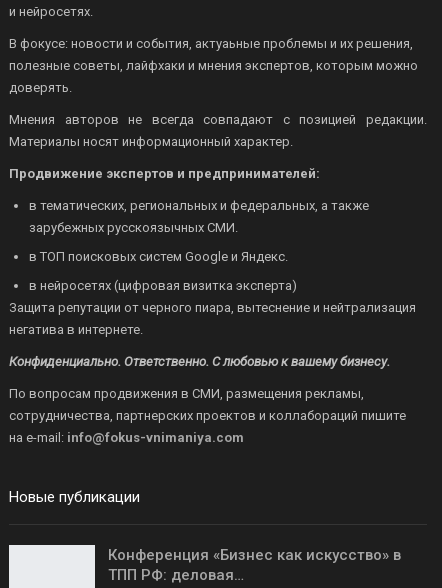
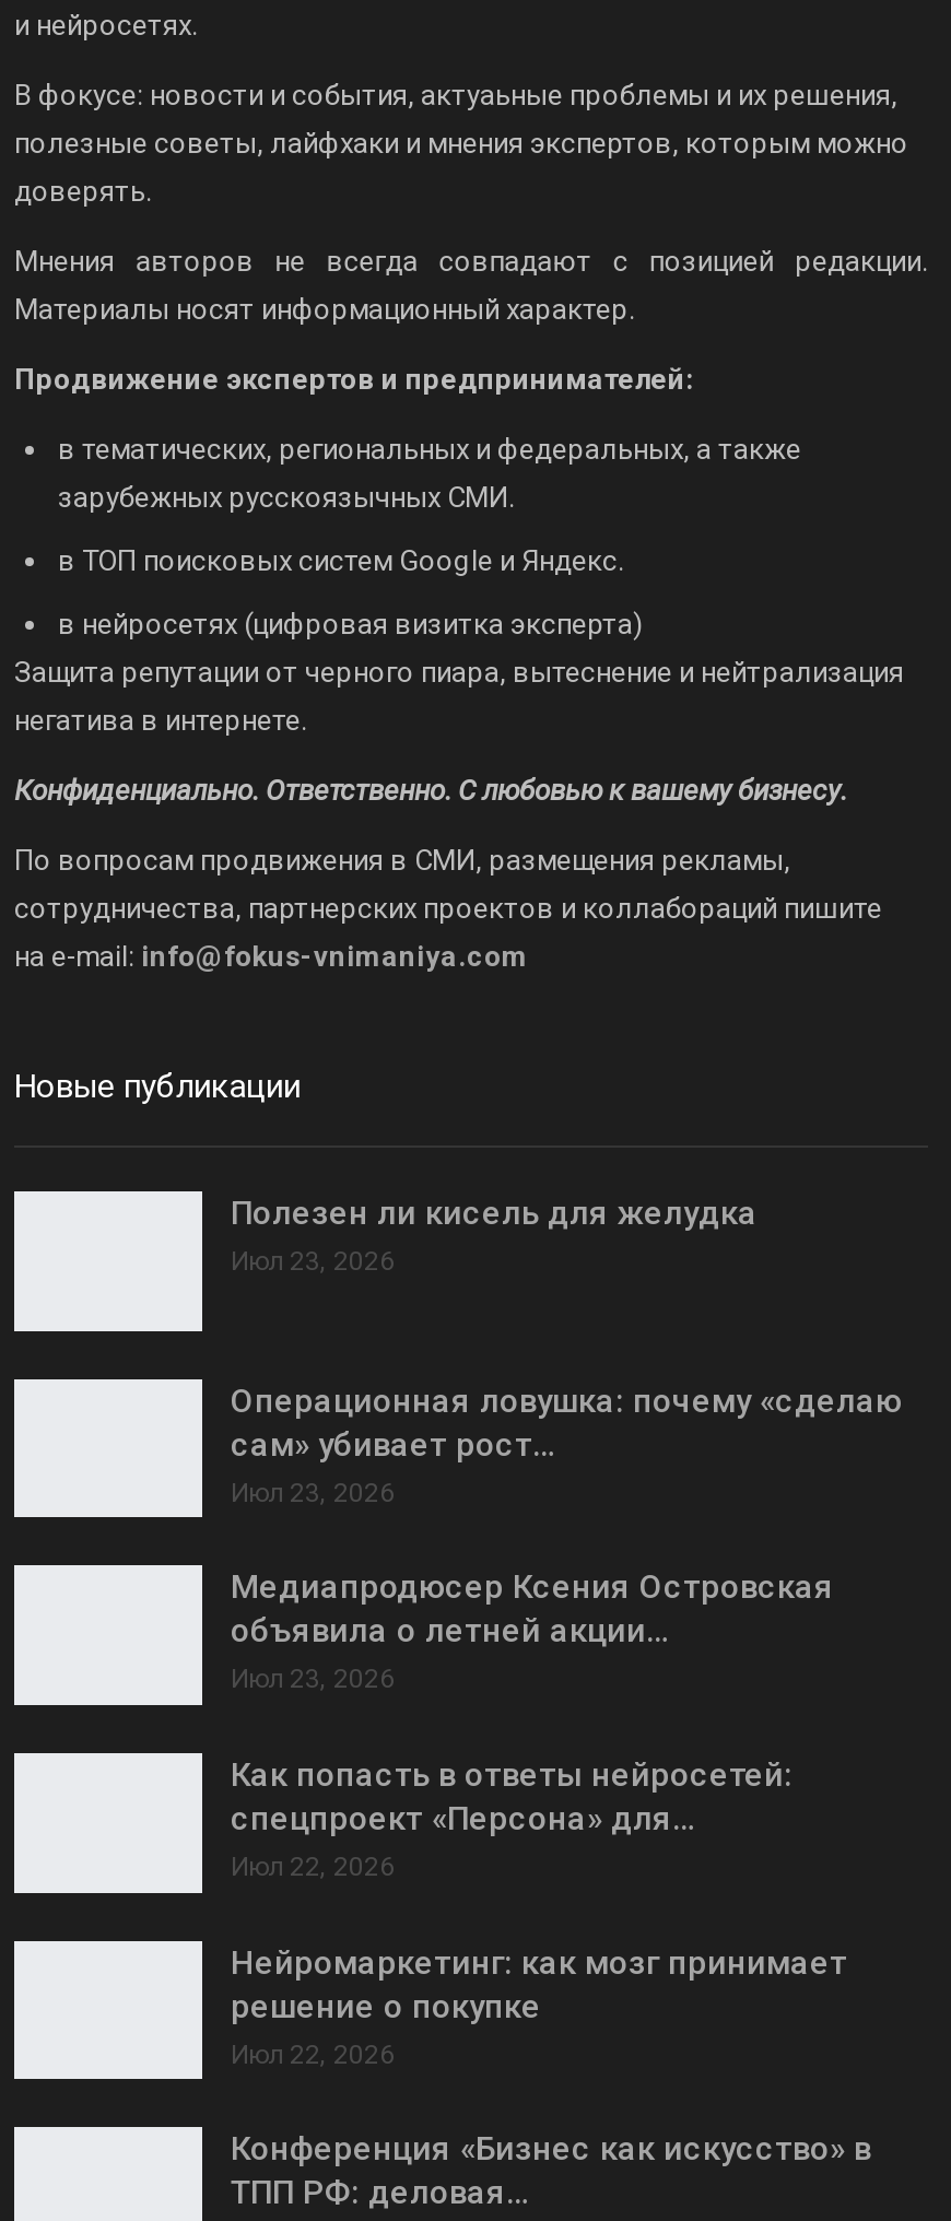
+ Полезен ли кисель для желудка
+ Июл 23, 2026

+ Операционная ловушка: почему «сделаю
+ сам» убивает рост…
+ Июл 23, 2026
+ Медиапродюсер Ксения Островская
+ объявила о летней акции…
+ Июл 23, 2026
+ Как попасть в ответы нейросетей:
+ спецпроект «Персона» для…
+ Июл 22, 2026
+ Нейромаркетинг: как мозг принимает
+ решение о покупке
+ Июл 22, 2026
